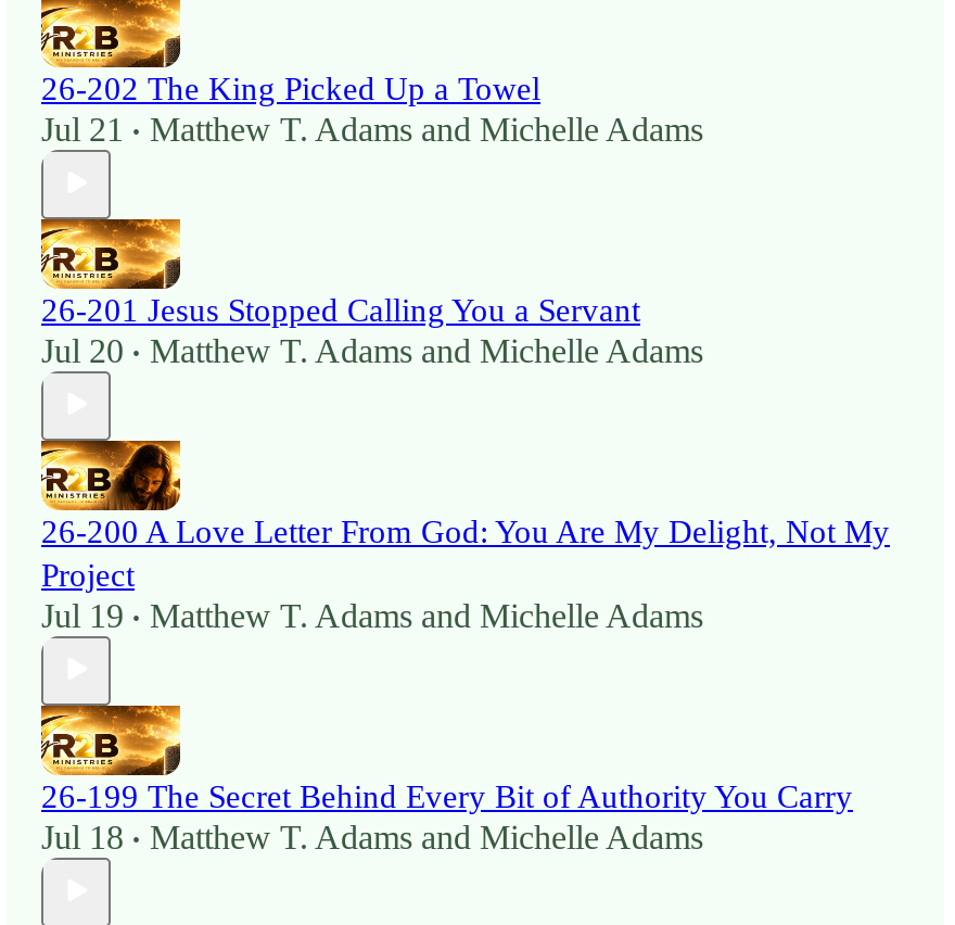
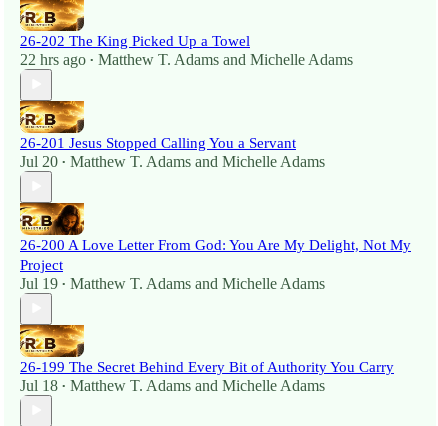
- Jul 21 • Matthew T. Adams and Michelle Adams
+ 22 hrs ago • Matthew T. Adams and Michelle Adams
